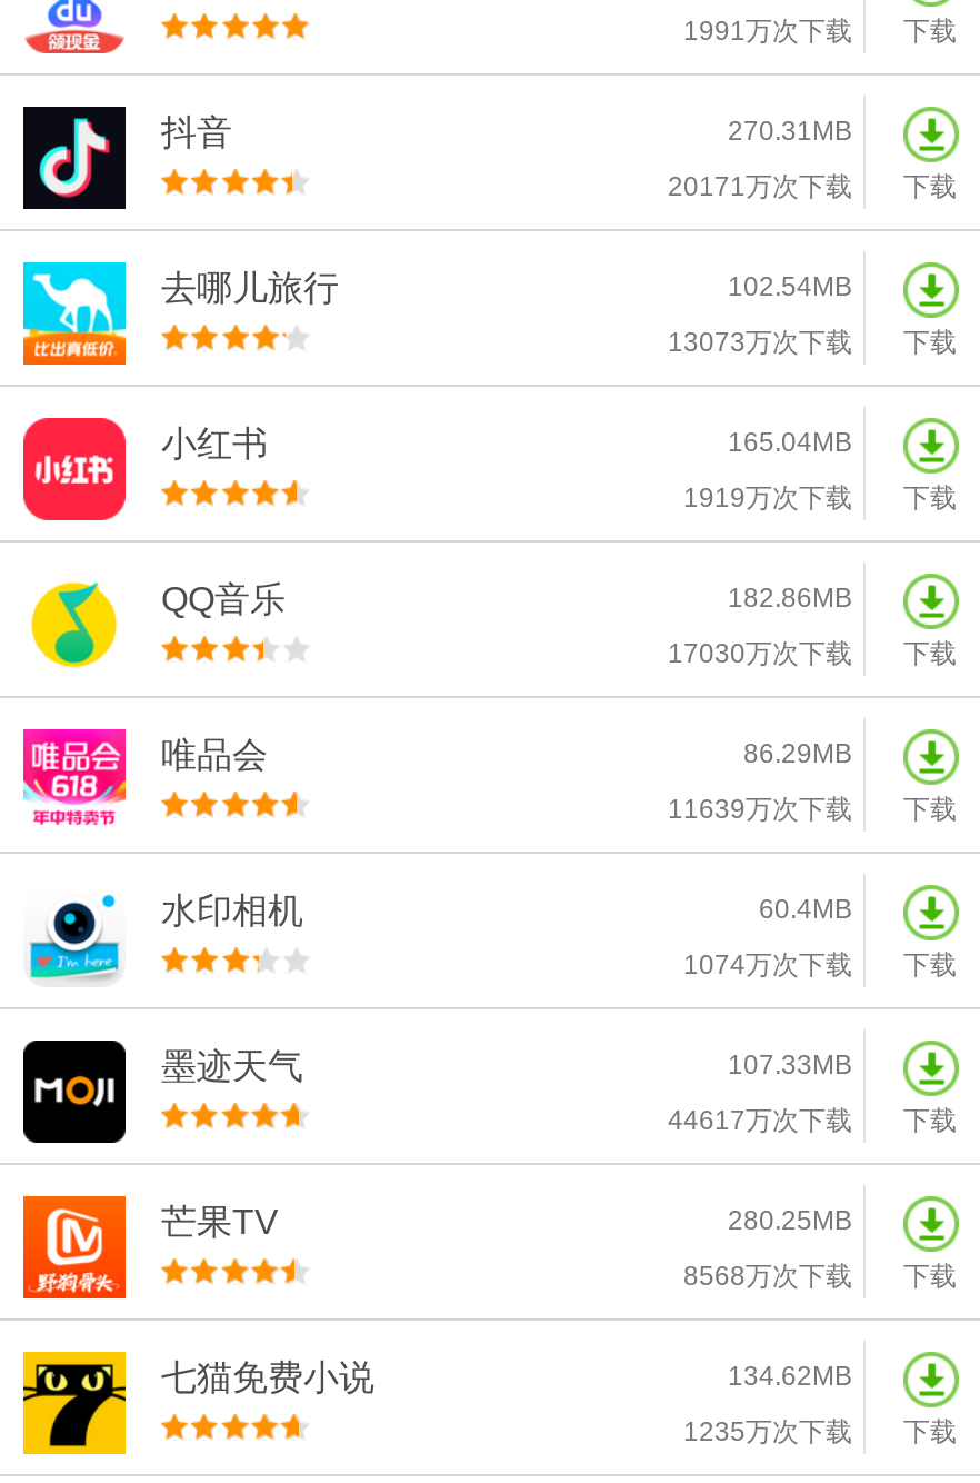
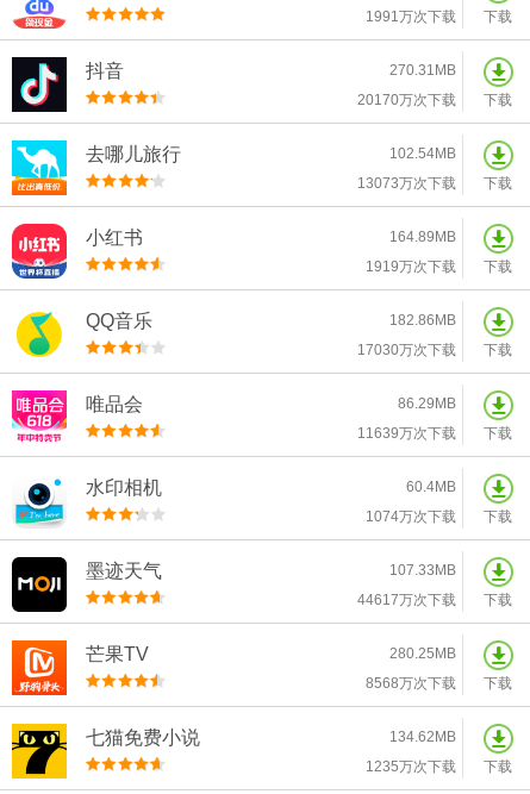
- 20171万次下载 下载
+ 20170万次下载 下载

- 165.04MB
+ 164.89MB

- [image]
+ [image]
